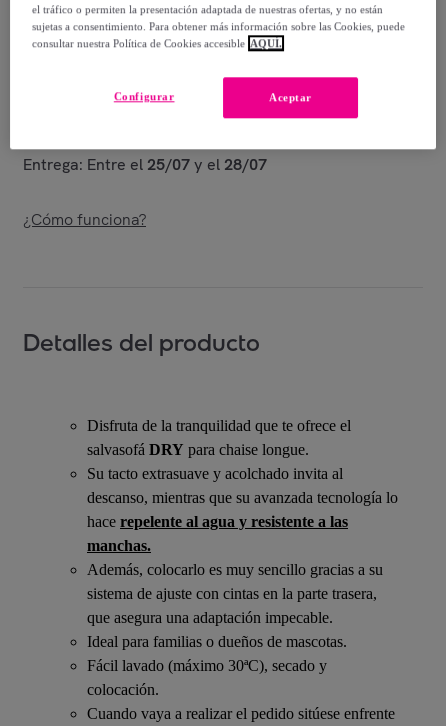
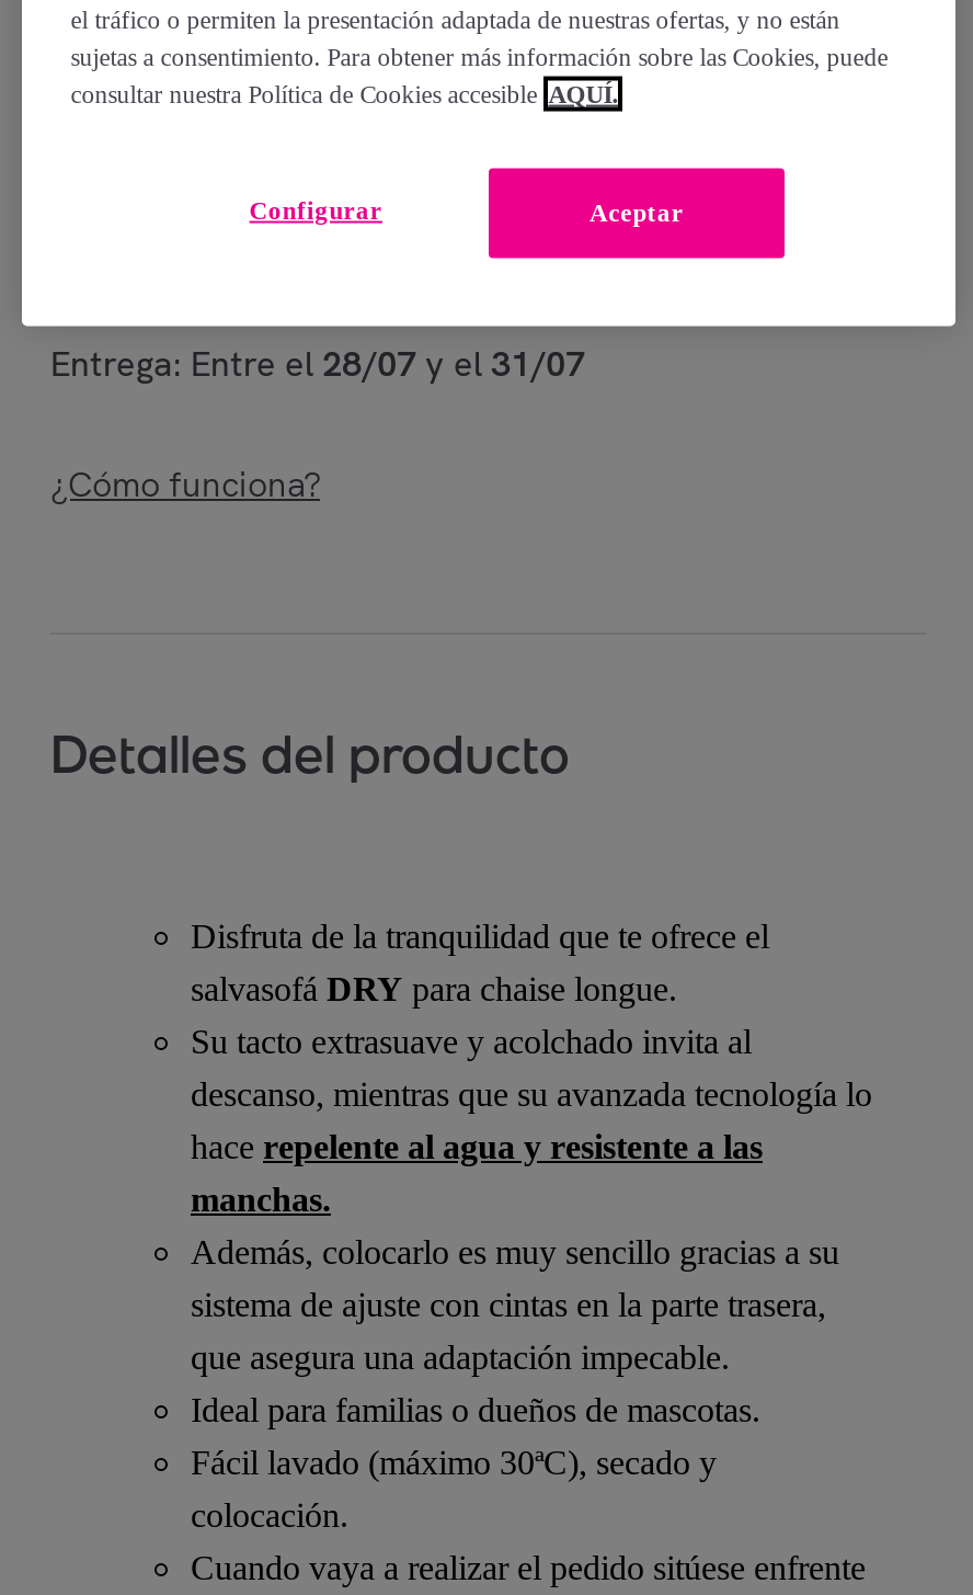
- Entrega: Entre el 25/07 y el 28/07
+ Entrega: Entre el 28/07 y el 31/07
